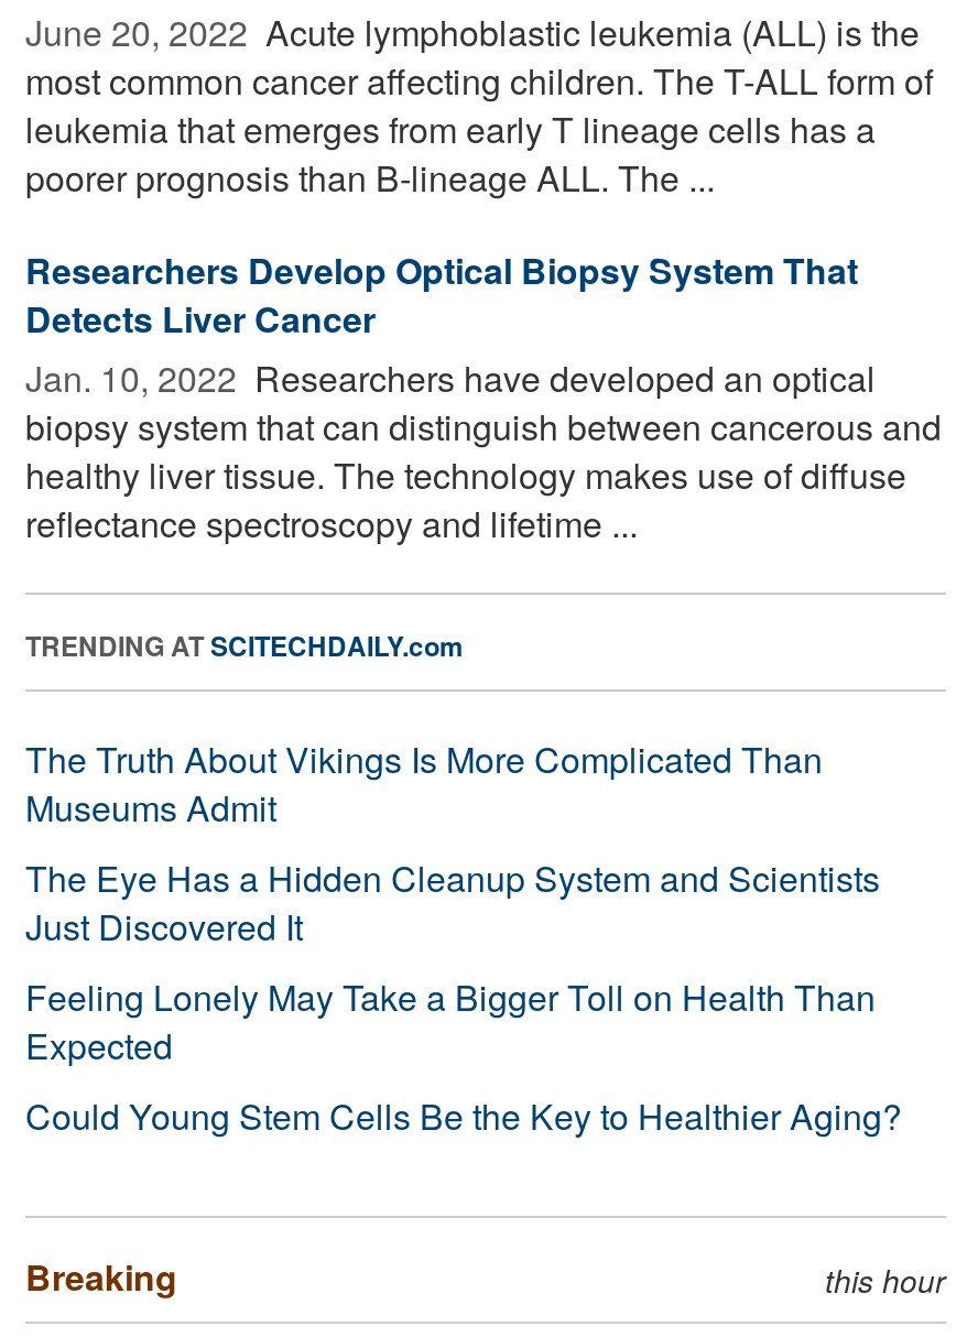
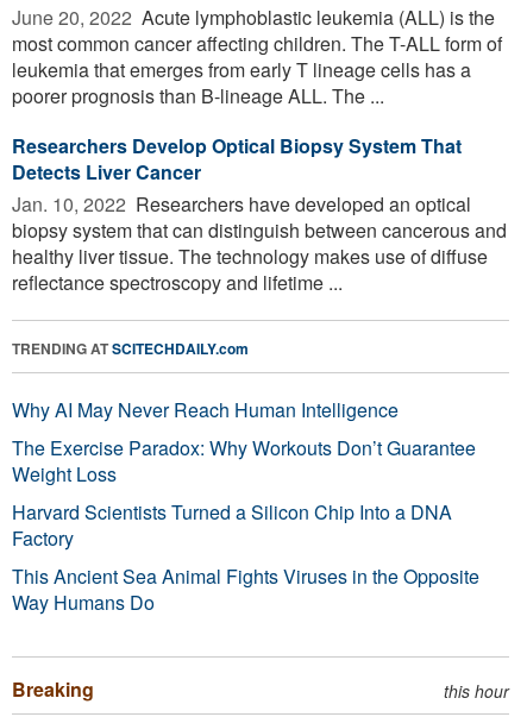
- The Truth About Vikings Is More Complicated Than
- Museums Admit
- The Eye Has a Hidden Cleanup System and Scientists
- Just Discovered It
- Feeling Lonely May Take a Bigger Toll on Health Than
- Expected
- Could Young Stem Cells Be the Key to Healthier Aging?
+ Why AI May Never Reach Human Intelligence
+ The Exercise Paradox: Why Workouts Don’t Guarantee
+ Weight Loss
+ Harvard Scientists Turned a Silicon Chip Into a DNA
+ Factory
+ This Ancient Sea Animal Fights Viruses in the Opposite
+ Way Humans Do
